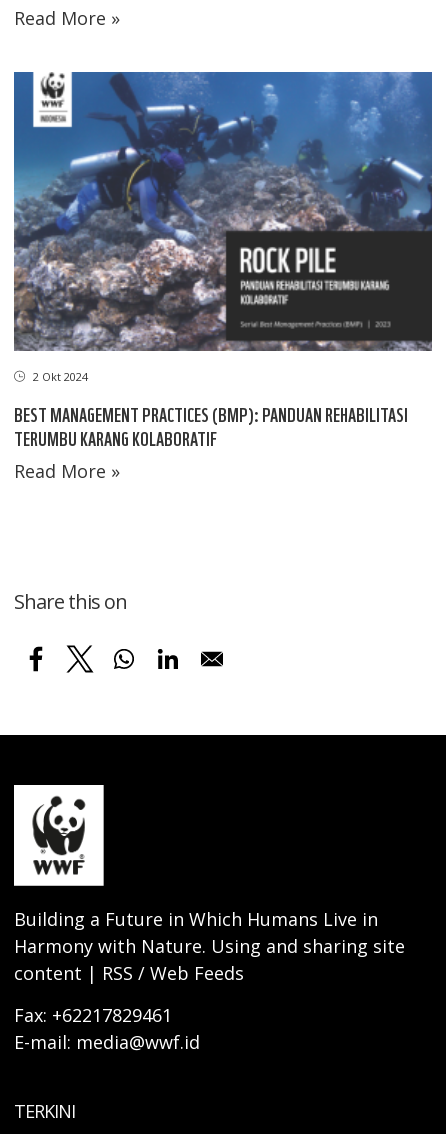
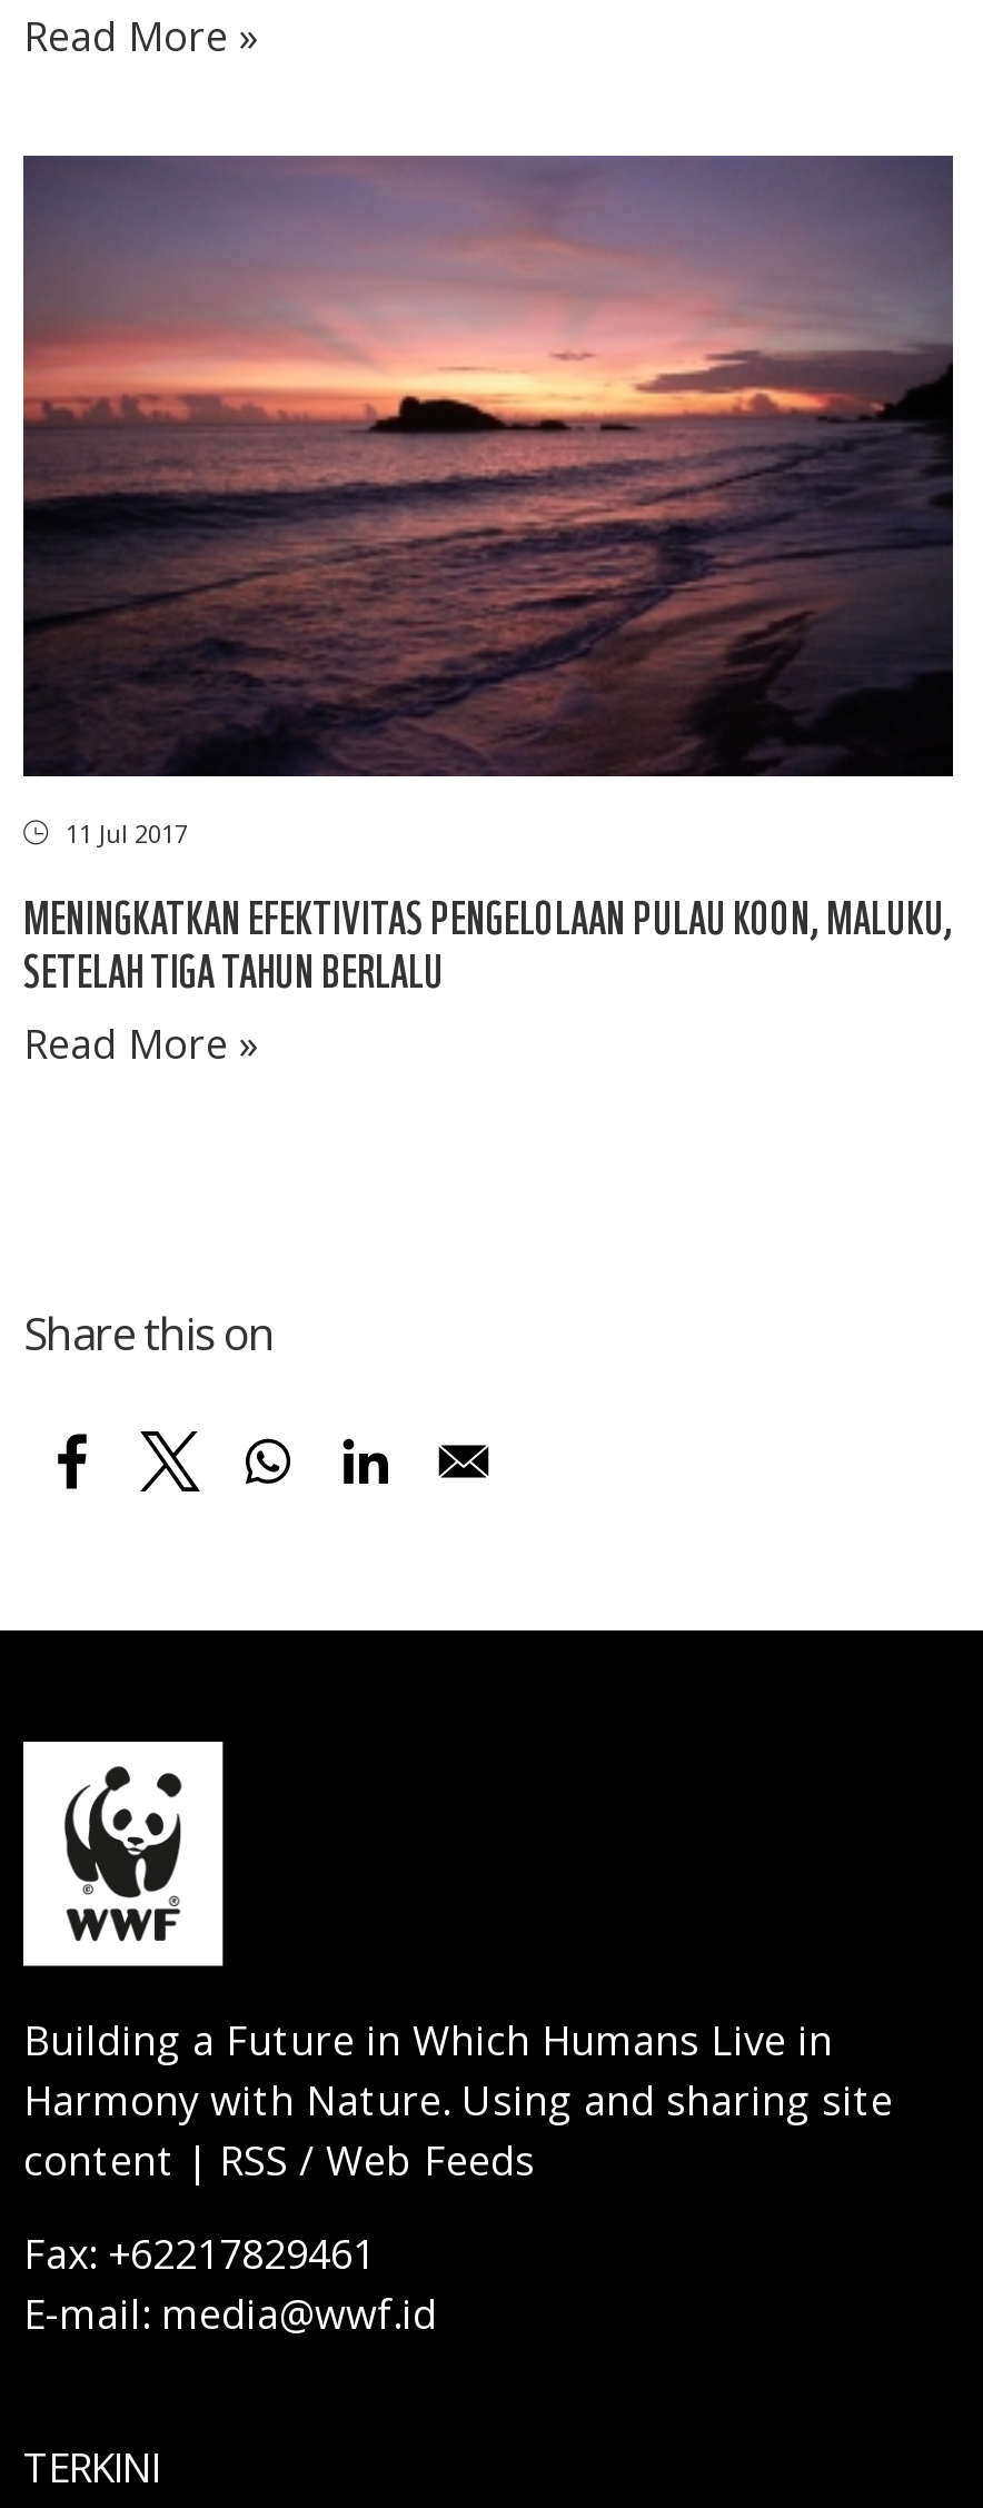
- [image]
- 2 Okt 2024
+ [image]
+ 11 Jul 2017

- BEST MANAGEMENT PRACTICES (BMP): PANDUAN REHABILITASI
- TERUMBU KARANG KOLABORATIF
+ MENINGKATKAN EFEKTIVITAS PENGELOLAAN PULAU KOON, MALUKU,
+ SETELAH TIGA TAHUN BERLALU
